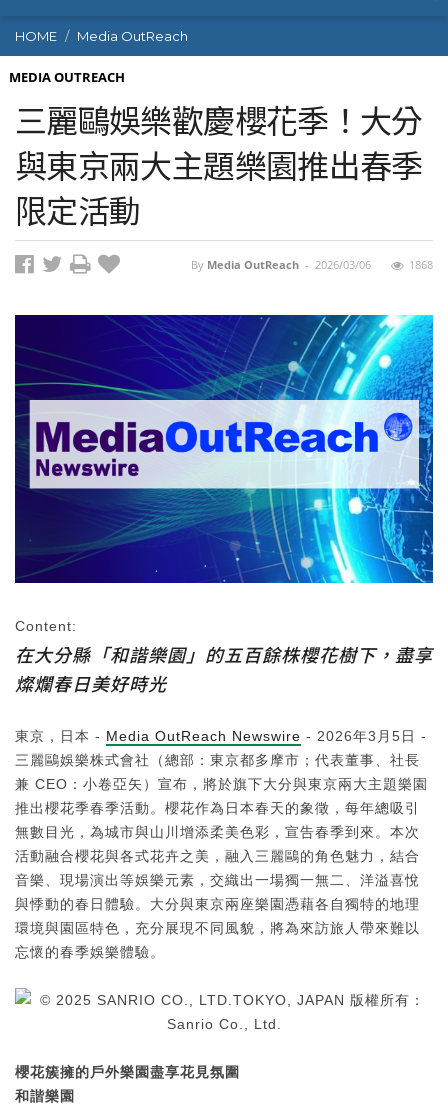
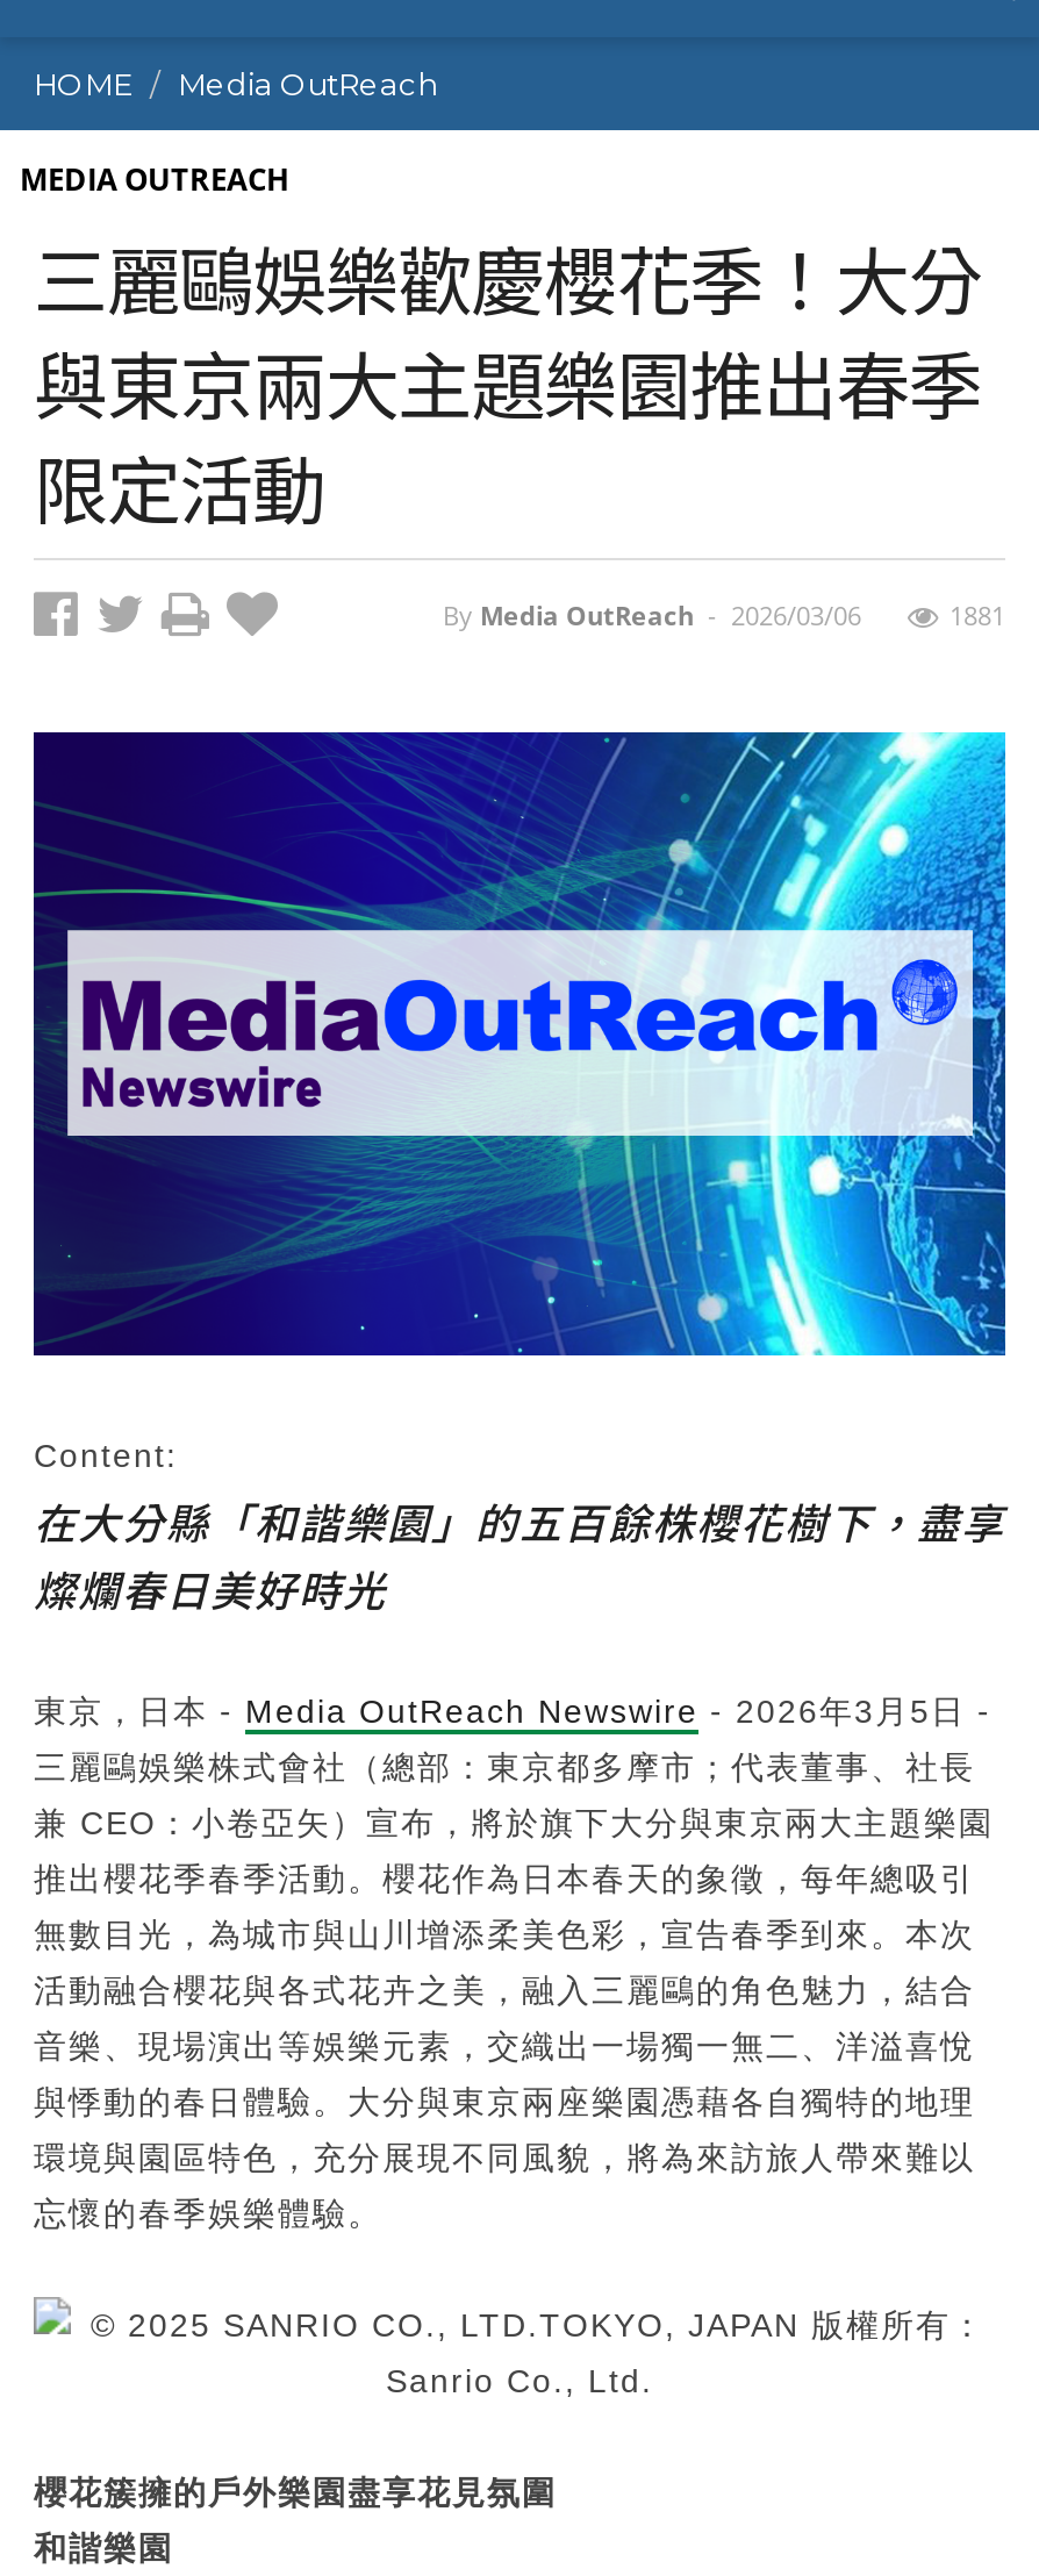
- 1868
+ 1881
